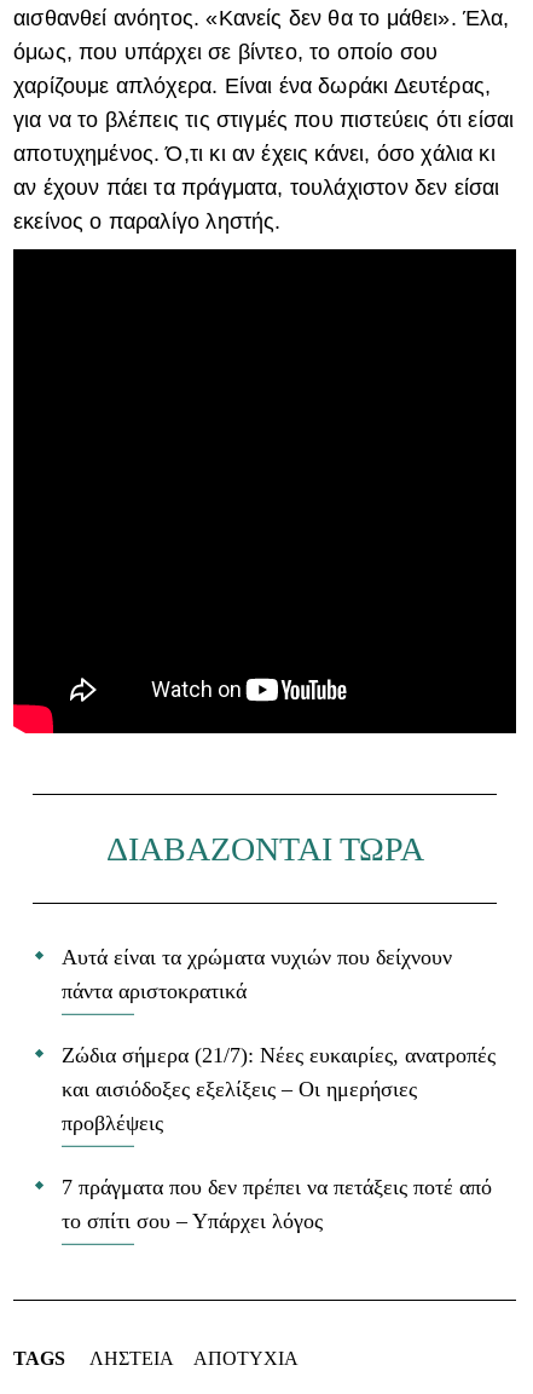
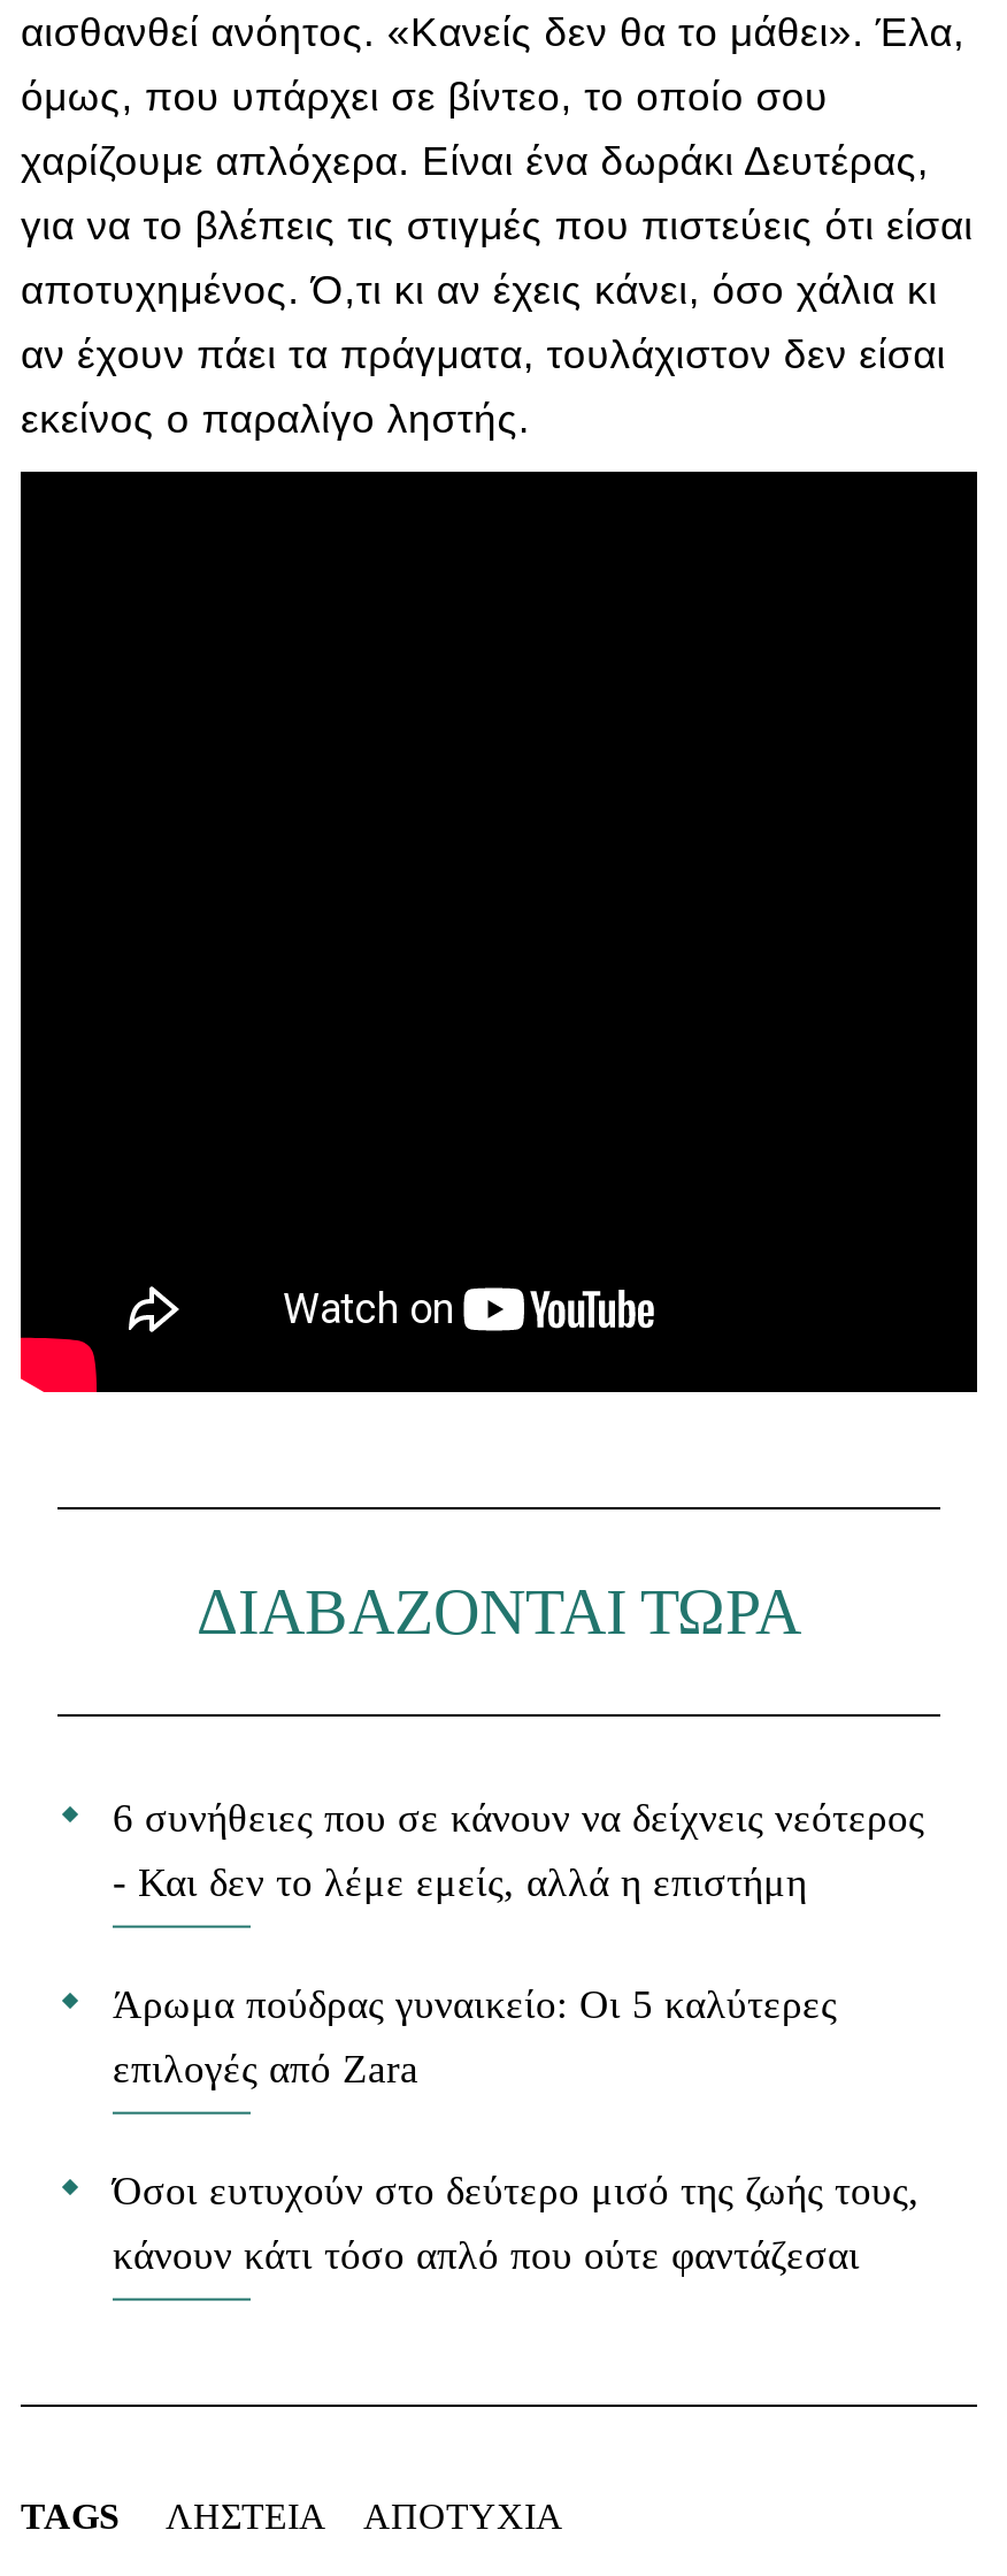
- Αυτά είναι τα χρώματα νυχιών που δείχνουν
- πάντα αριστοκρατικά
+ 6 συνήθειες που σε κάνουν να δείχνεις νεότερος
+ - Και δεν το λέμε εμείς, αλλά η επιστήμη

- Ζώδια σήμερα (21/7): Νέες ευκαιρίες, ανατροπές
- και αισιόδοξες εξελίξεις – Οι ημερήσιες
- προβλέψεις
+ Άρωμα πούδρας γυναικείο: Οι 5 καλύτερες
+ επιλογές από Zara

- 7 πράγματα που δεν πρέπει να πετάξεις ποτέ από
- το σπίτι σου – Υπάρχει λόγος
+ Όσοι ευτυχούν στο δεύτερο μισό της ζωής τους,
+ κάνουν κάτι τόσο απλό που ούτε φαντάζεσαι
